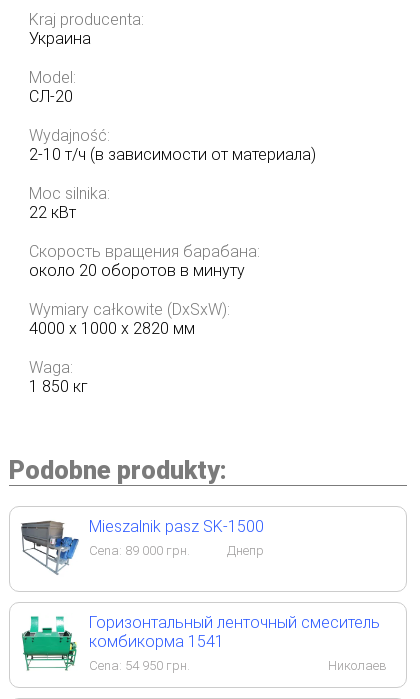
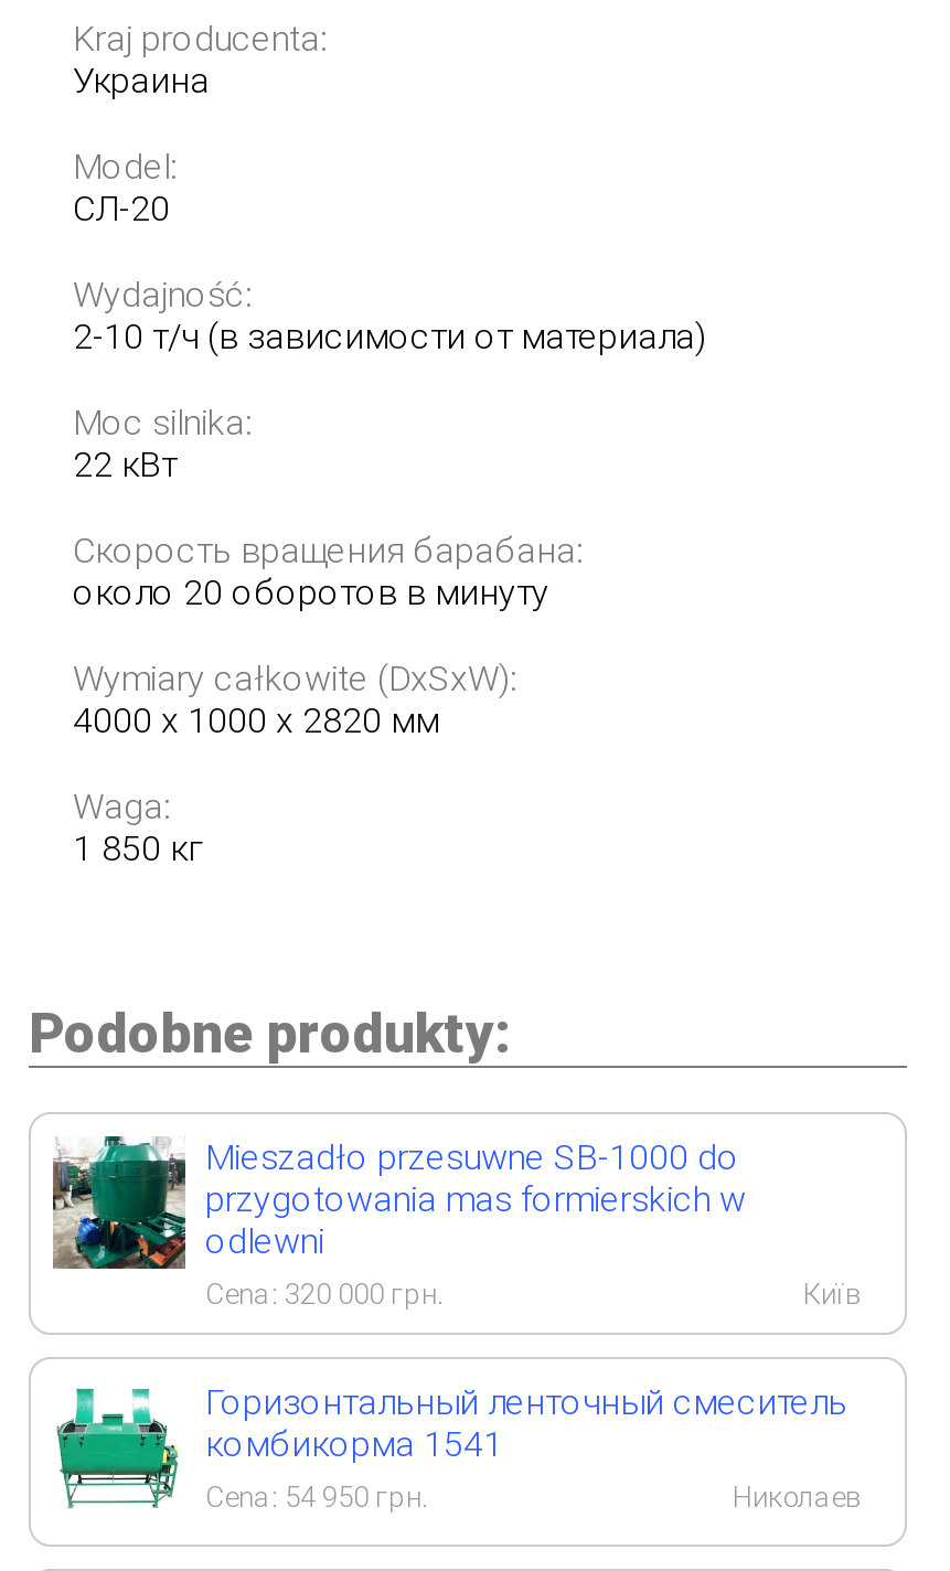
- [image]
- Mieszalnik pasz SK-1500
- Cena: 89 000 грн.
- Днепр
+ [image]
+ Mieszadło przesuwne SB-1000 do
+ przygotowania mas formierskich w
+ odlewni
+ Cena: 320 000 грн.
+ Київ
